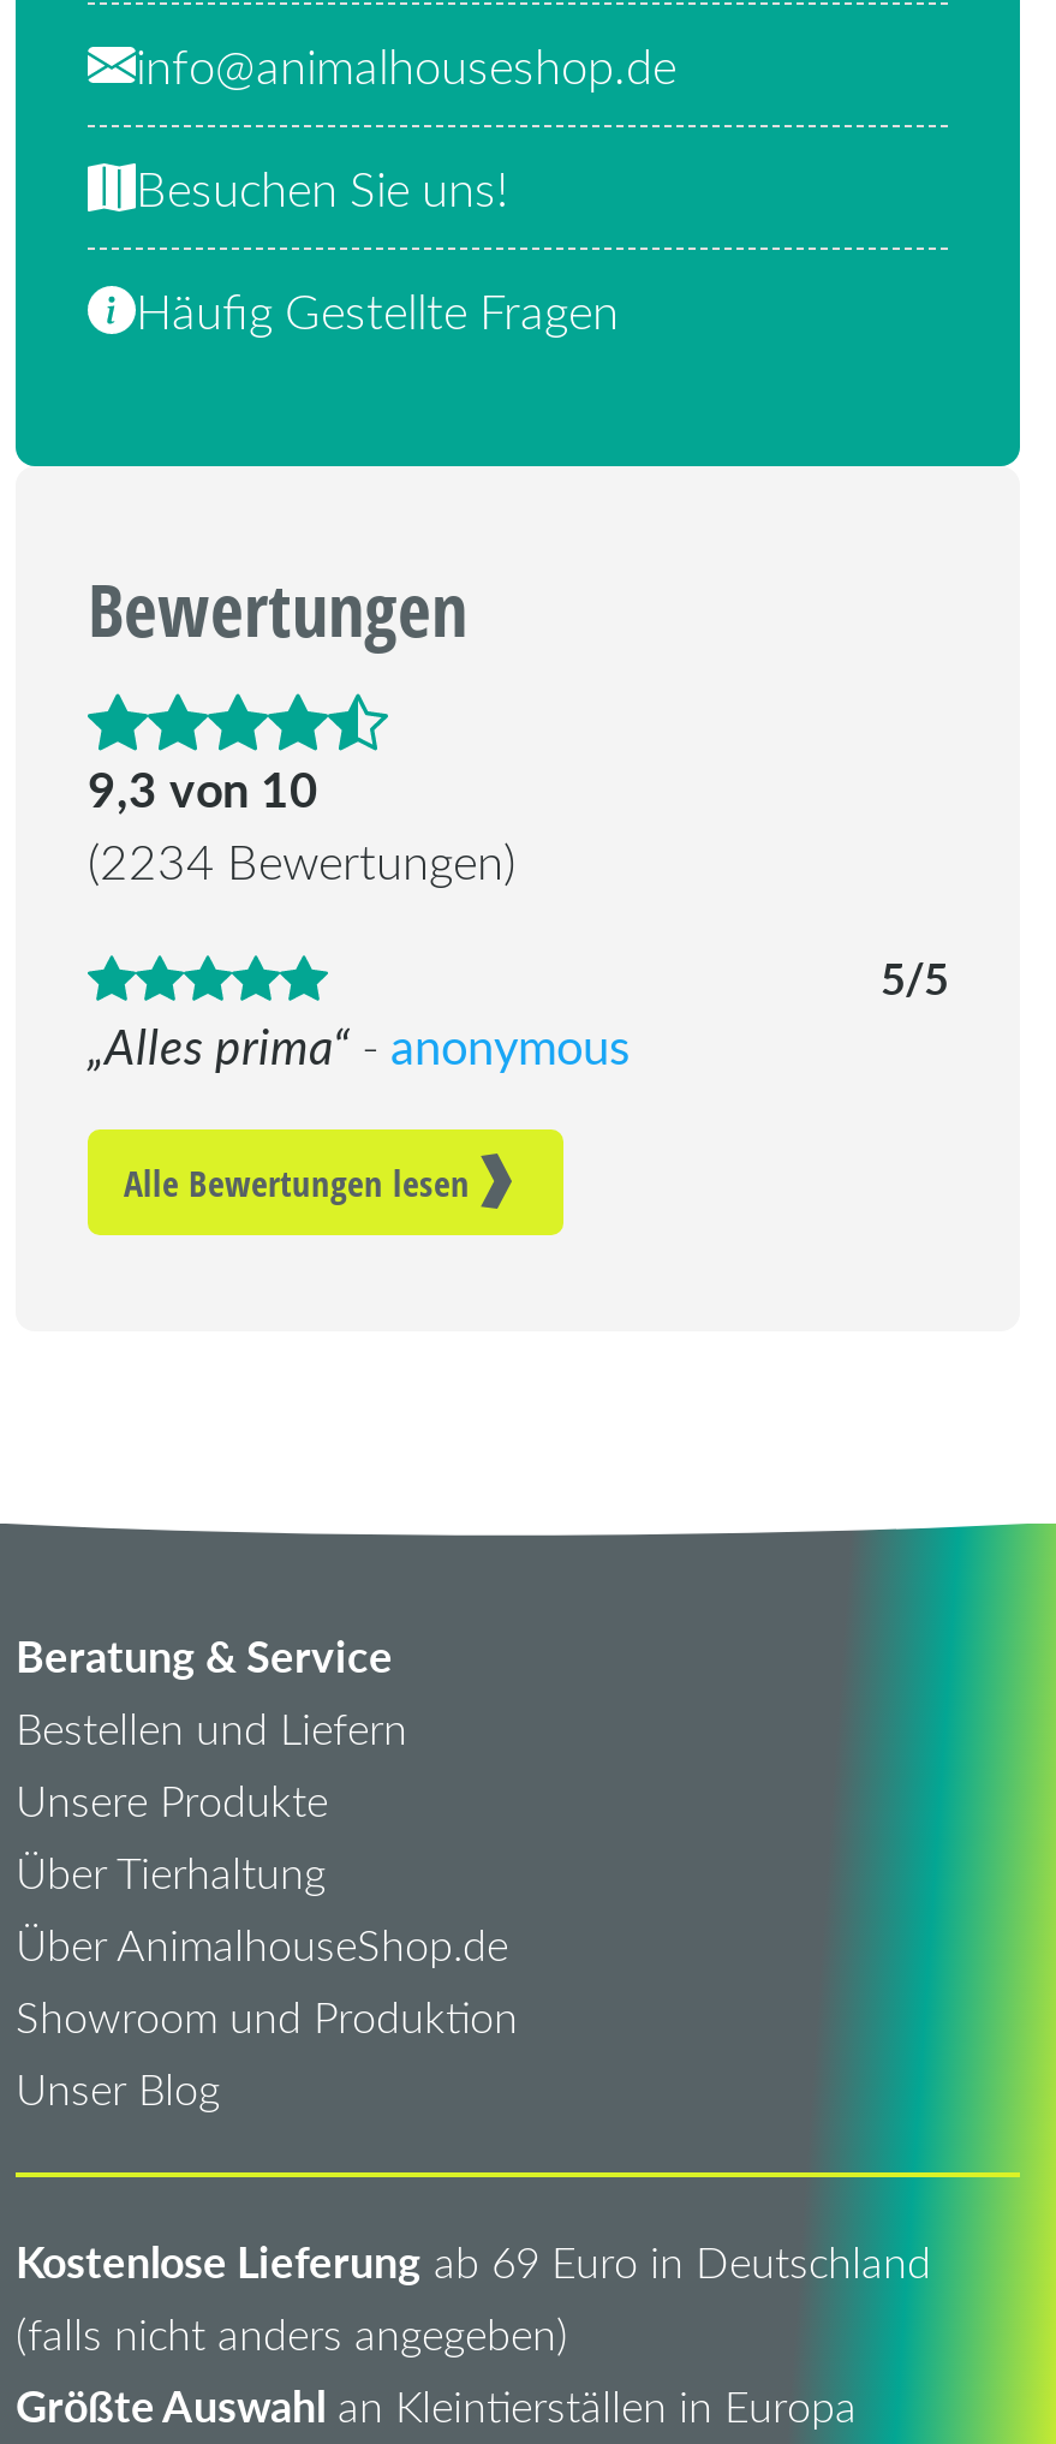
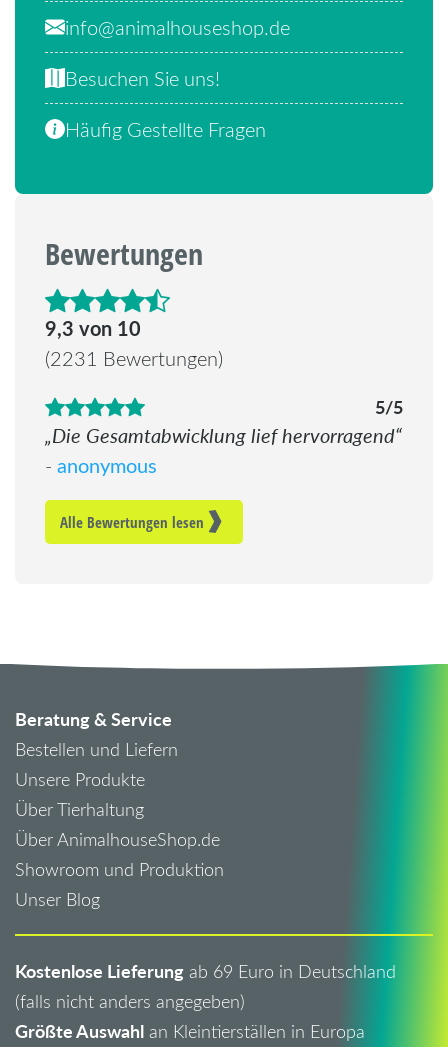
- (2234 Bewertungen)
+ (2231 Bewertungen)

- Alles prima - anonymous
+ Die Gesamtabwicklung lief hervorragend
+ - anonymous
